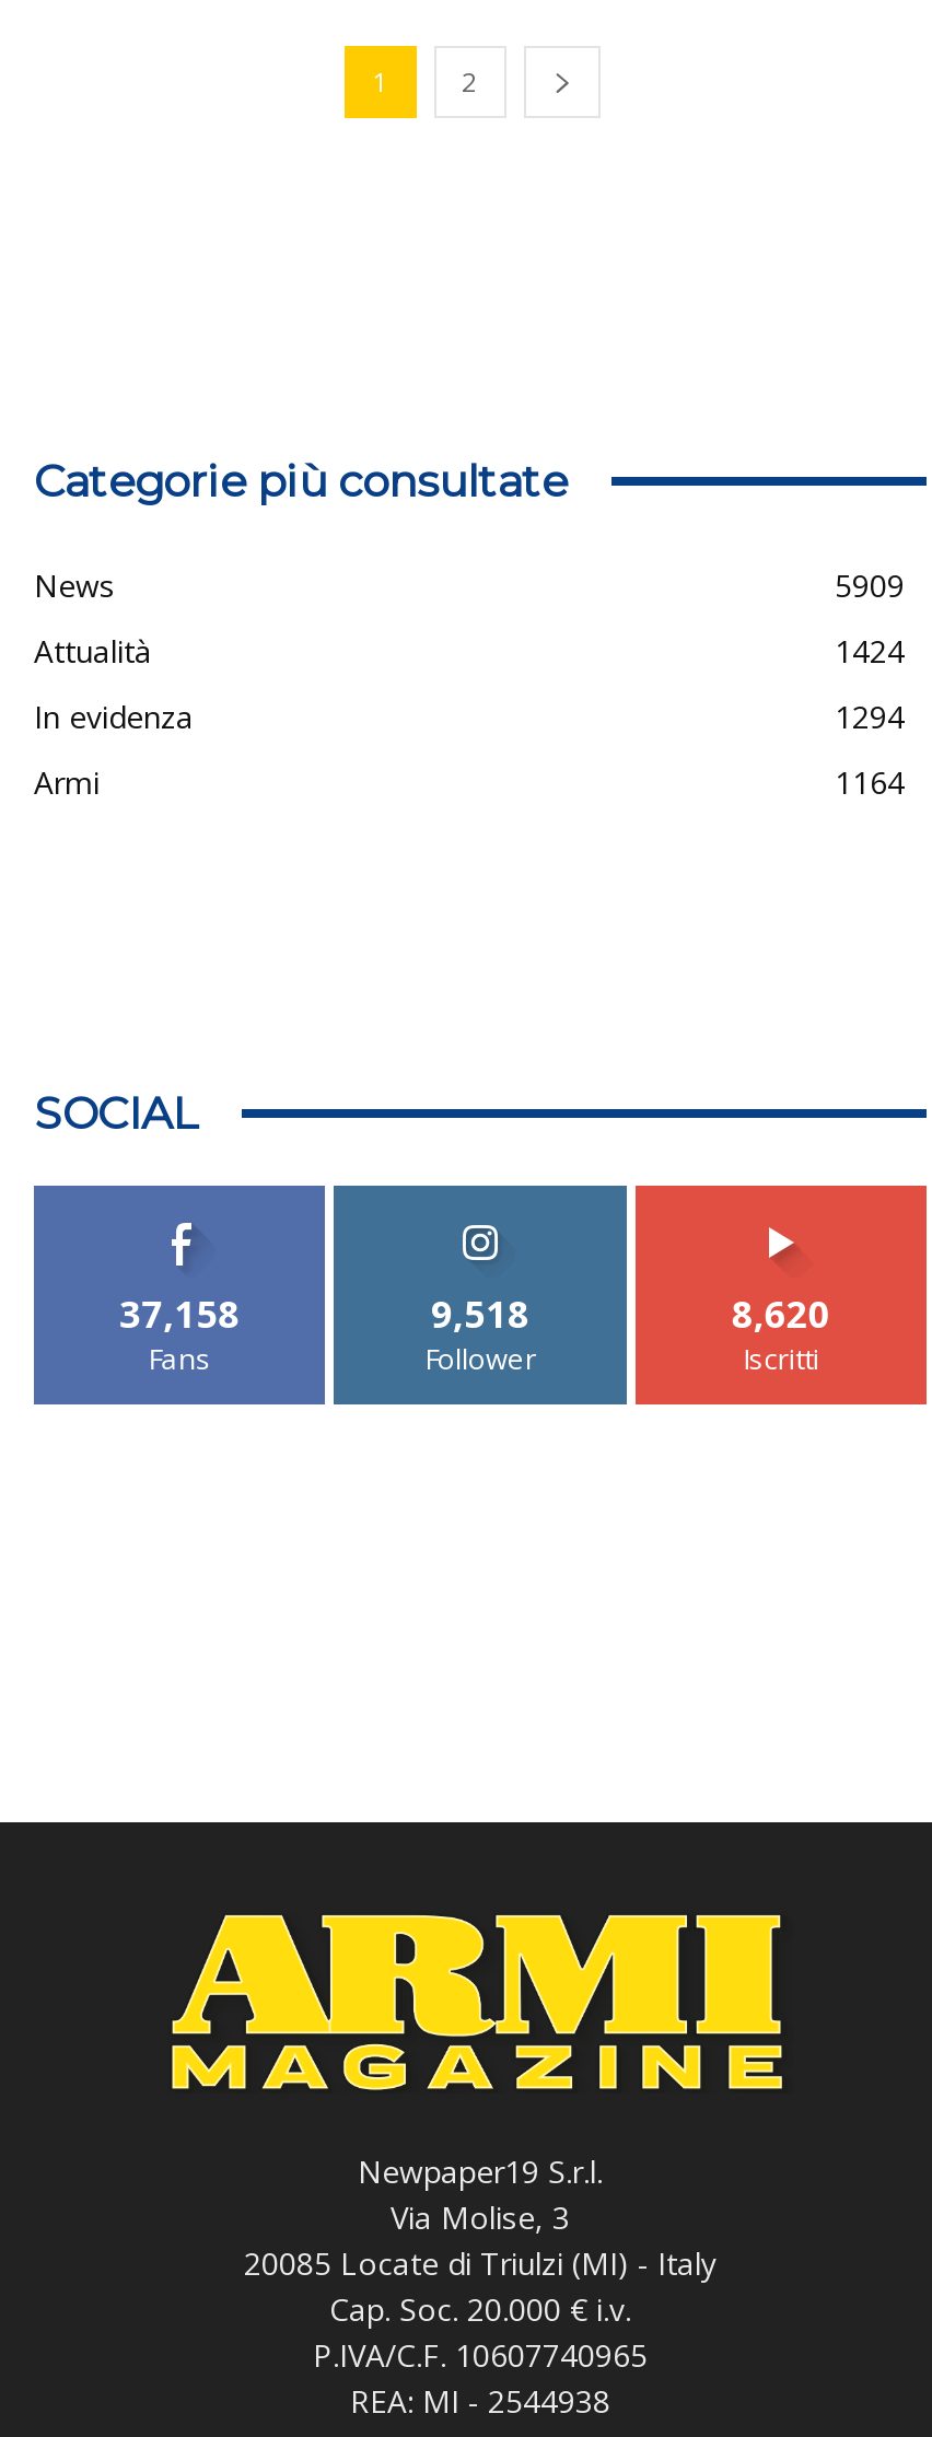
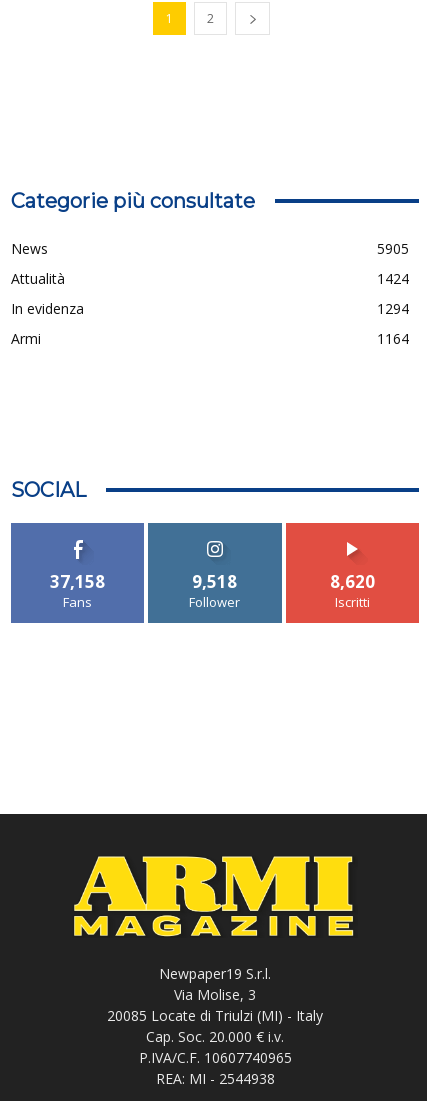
- 5909
+ 5905
